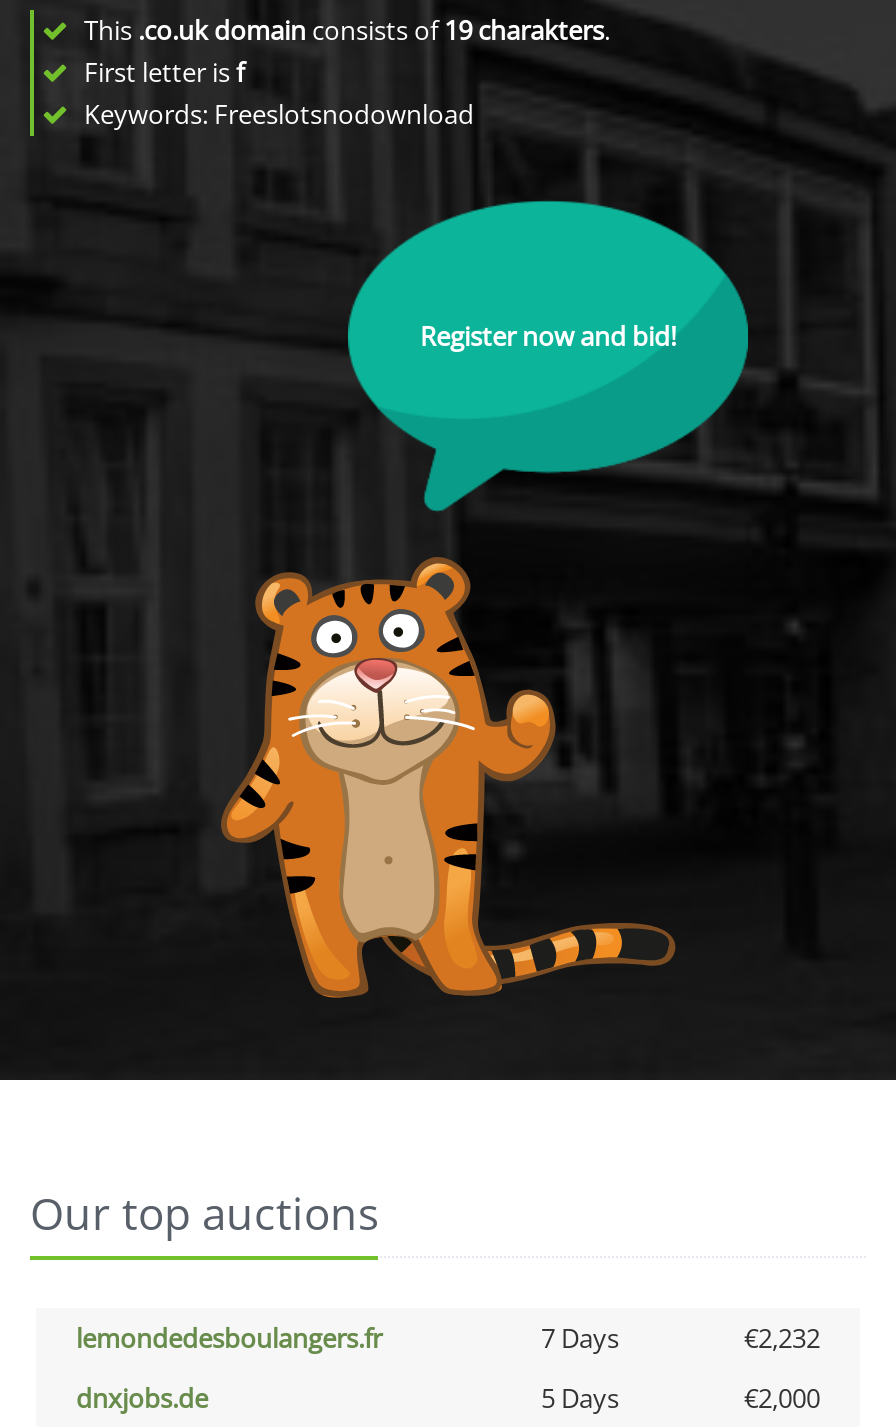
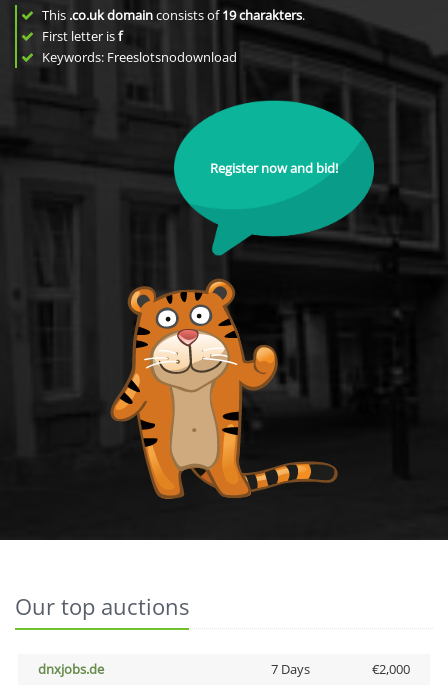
- lemondedesboulangers.fr
- 7 Days
- €2,232

- 5 Days
+ 7 Days
